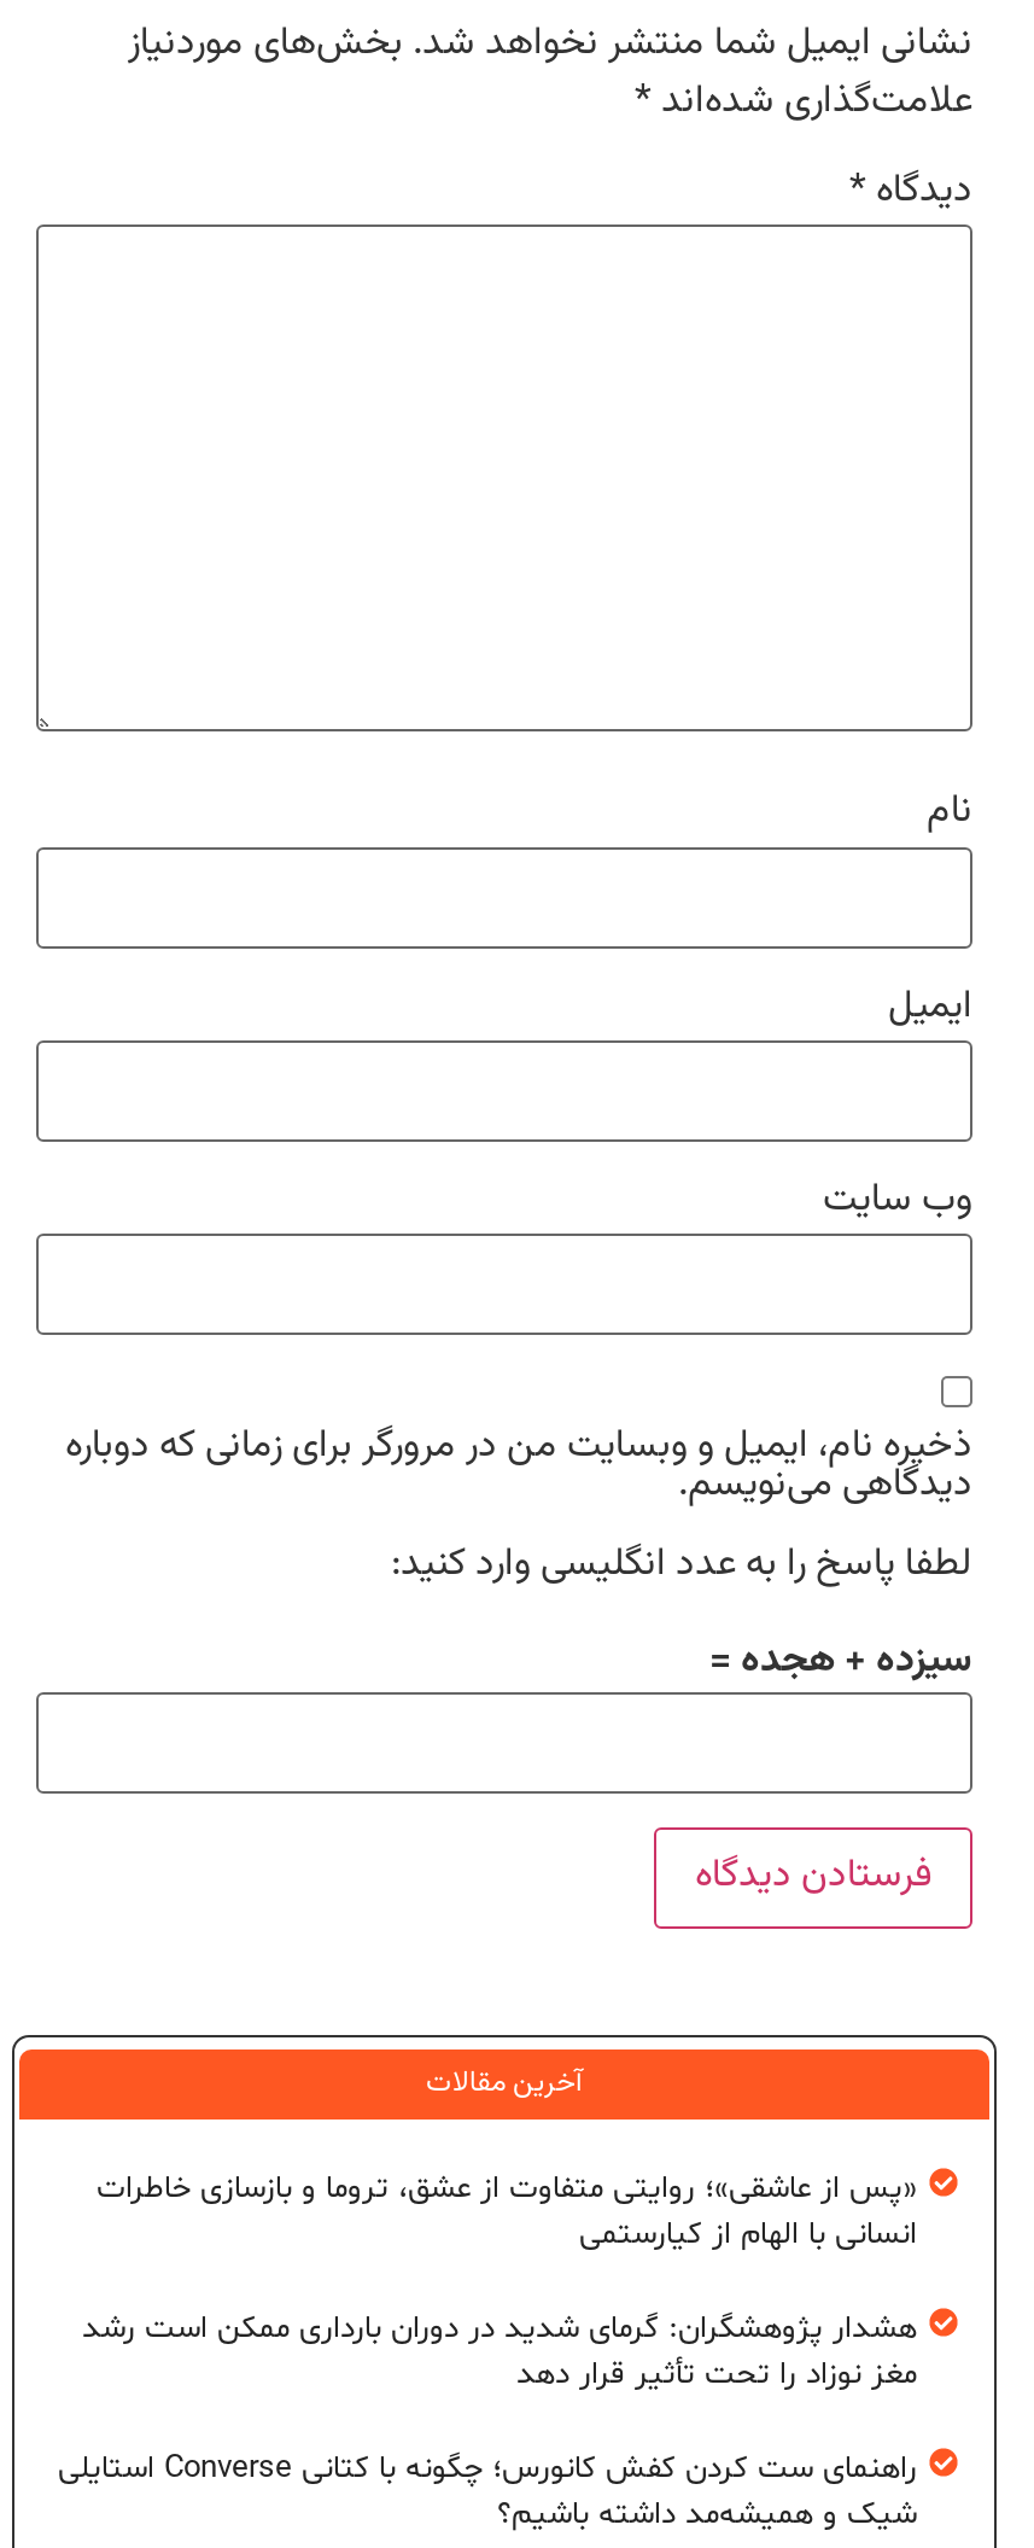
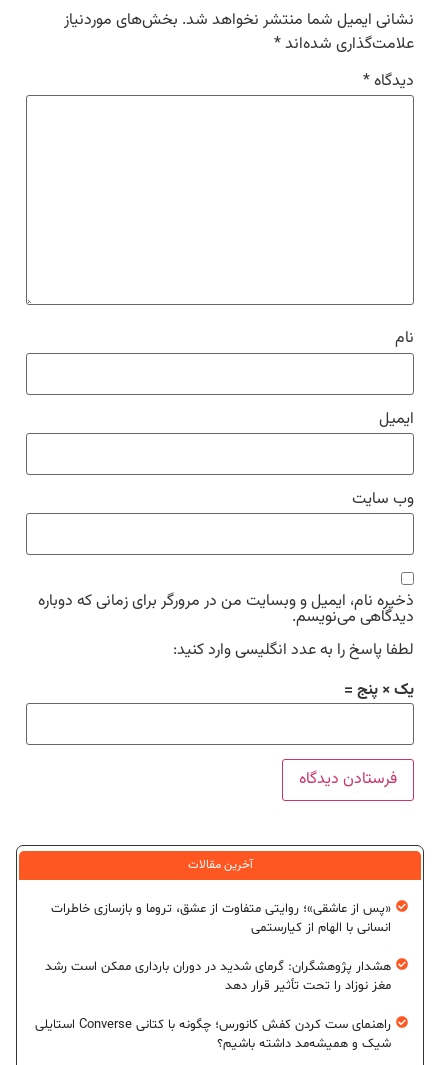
- سیزده + هجده =
+ یک × پنج =
